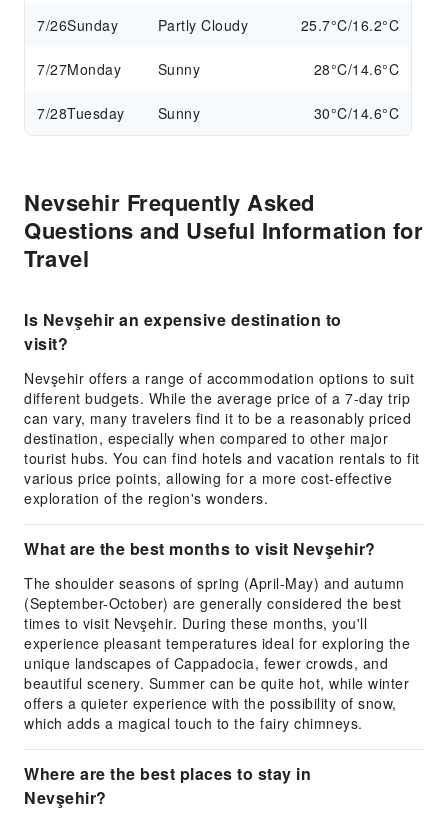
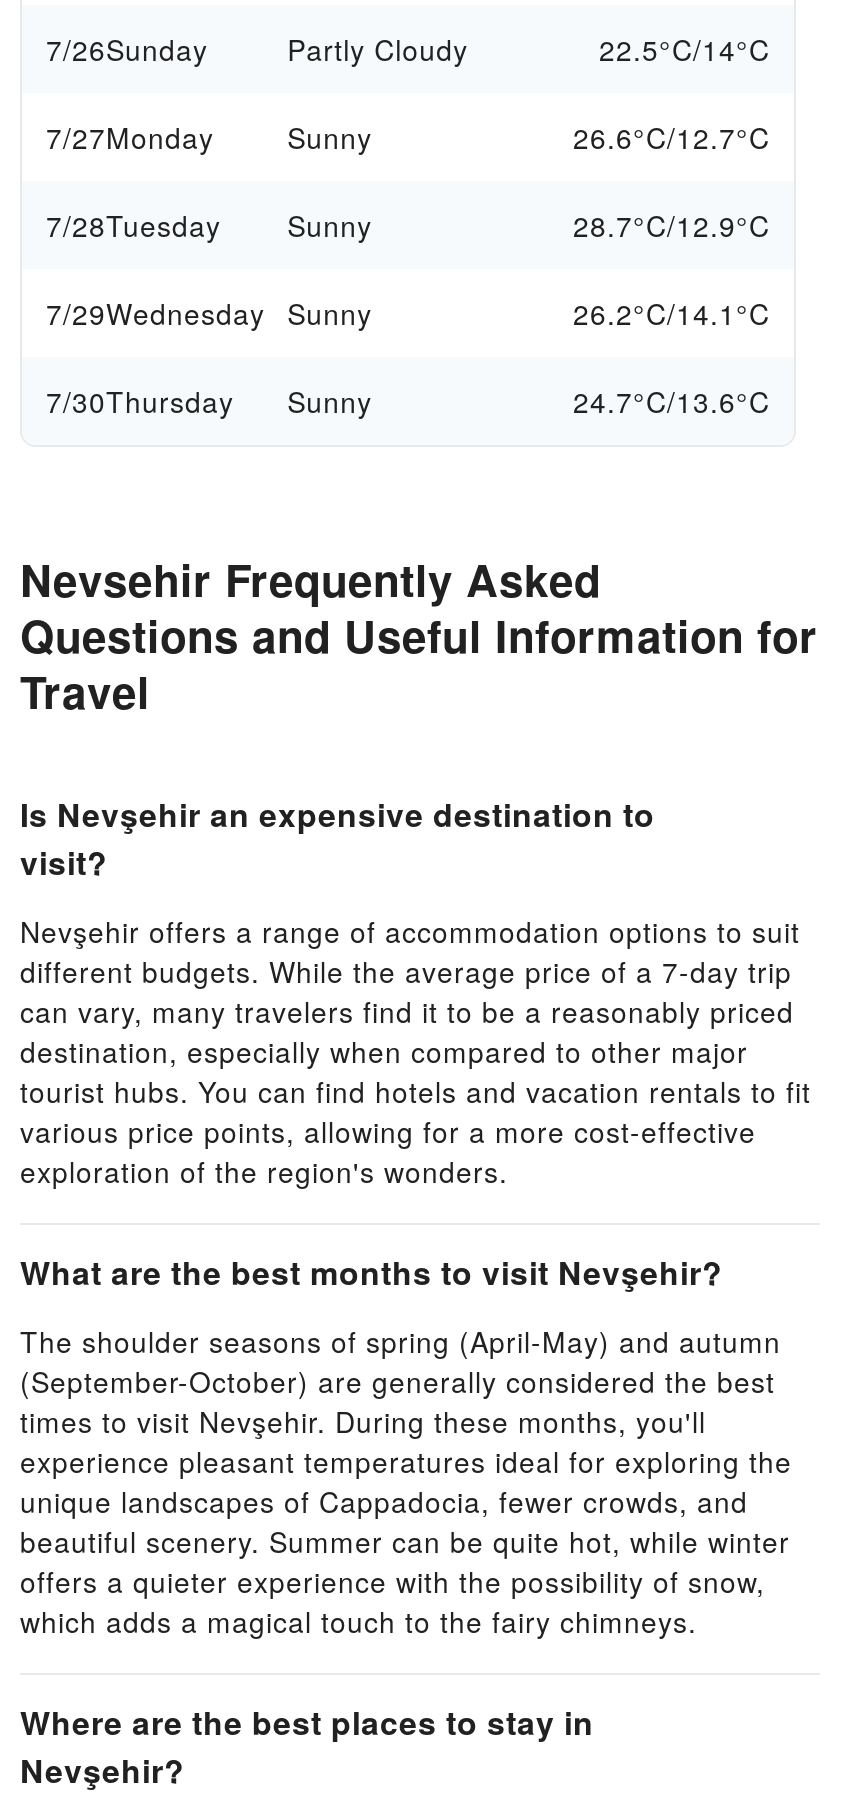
- 25.7°C/16.2°C
+ 22.5°C/14°C

- 28°C/14.6°C
+ 26.6°C/12.7°C

- 30°C/14.6°C
+ 28.7°C/12.9°C
+ 7/29Wednesday Sunny
+ 26.2°C/14.1°C
+ 7/30Thursday
+ Sunny
+ 24.7°C/13.6°C
